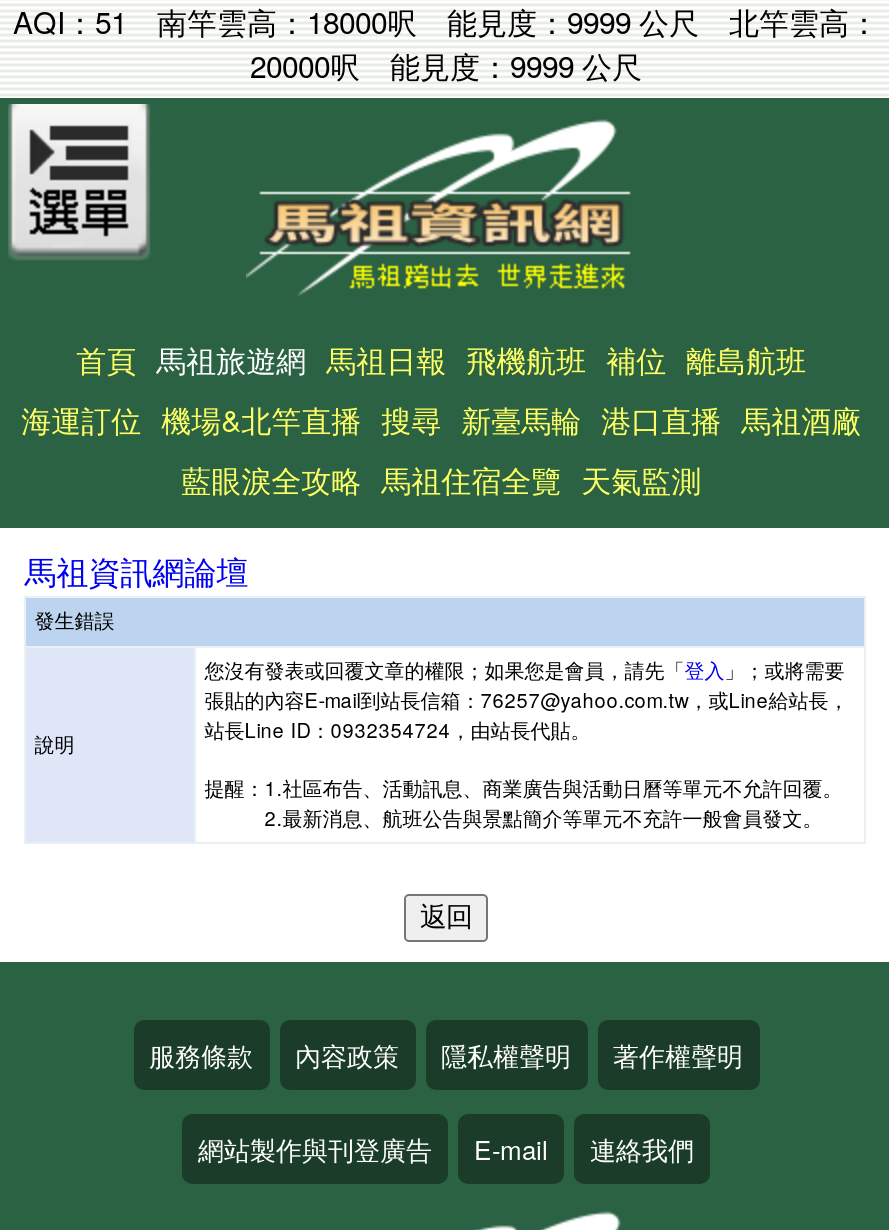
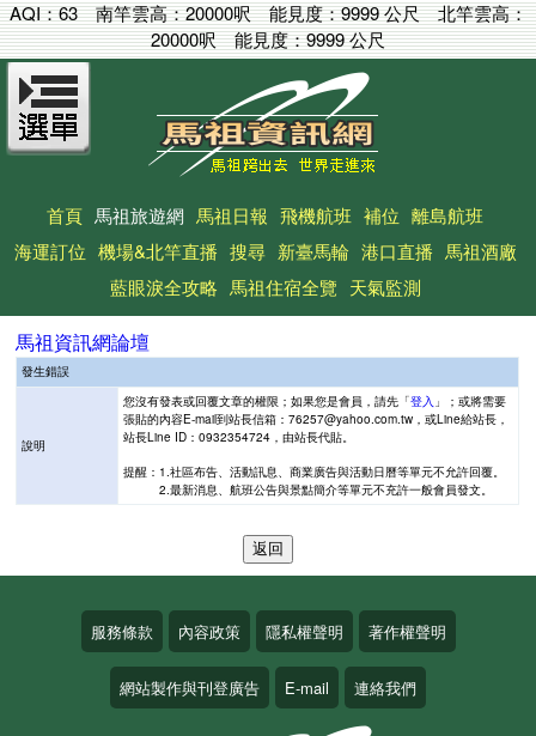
- AQI：51
+ AQI：63

- 南竿雲高：18000呎能見度：9999 公尺北竿雲高：
+ 南竿雲高：20000呎能見度：9999 公尺北竿雲高：
